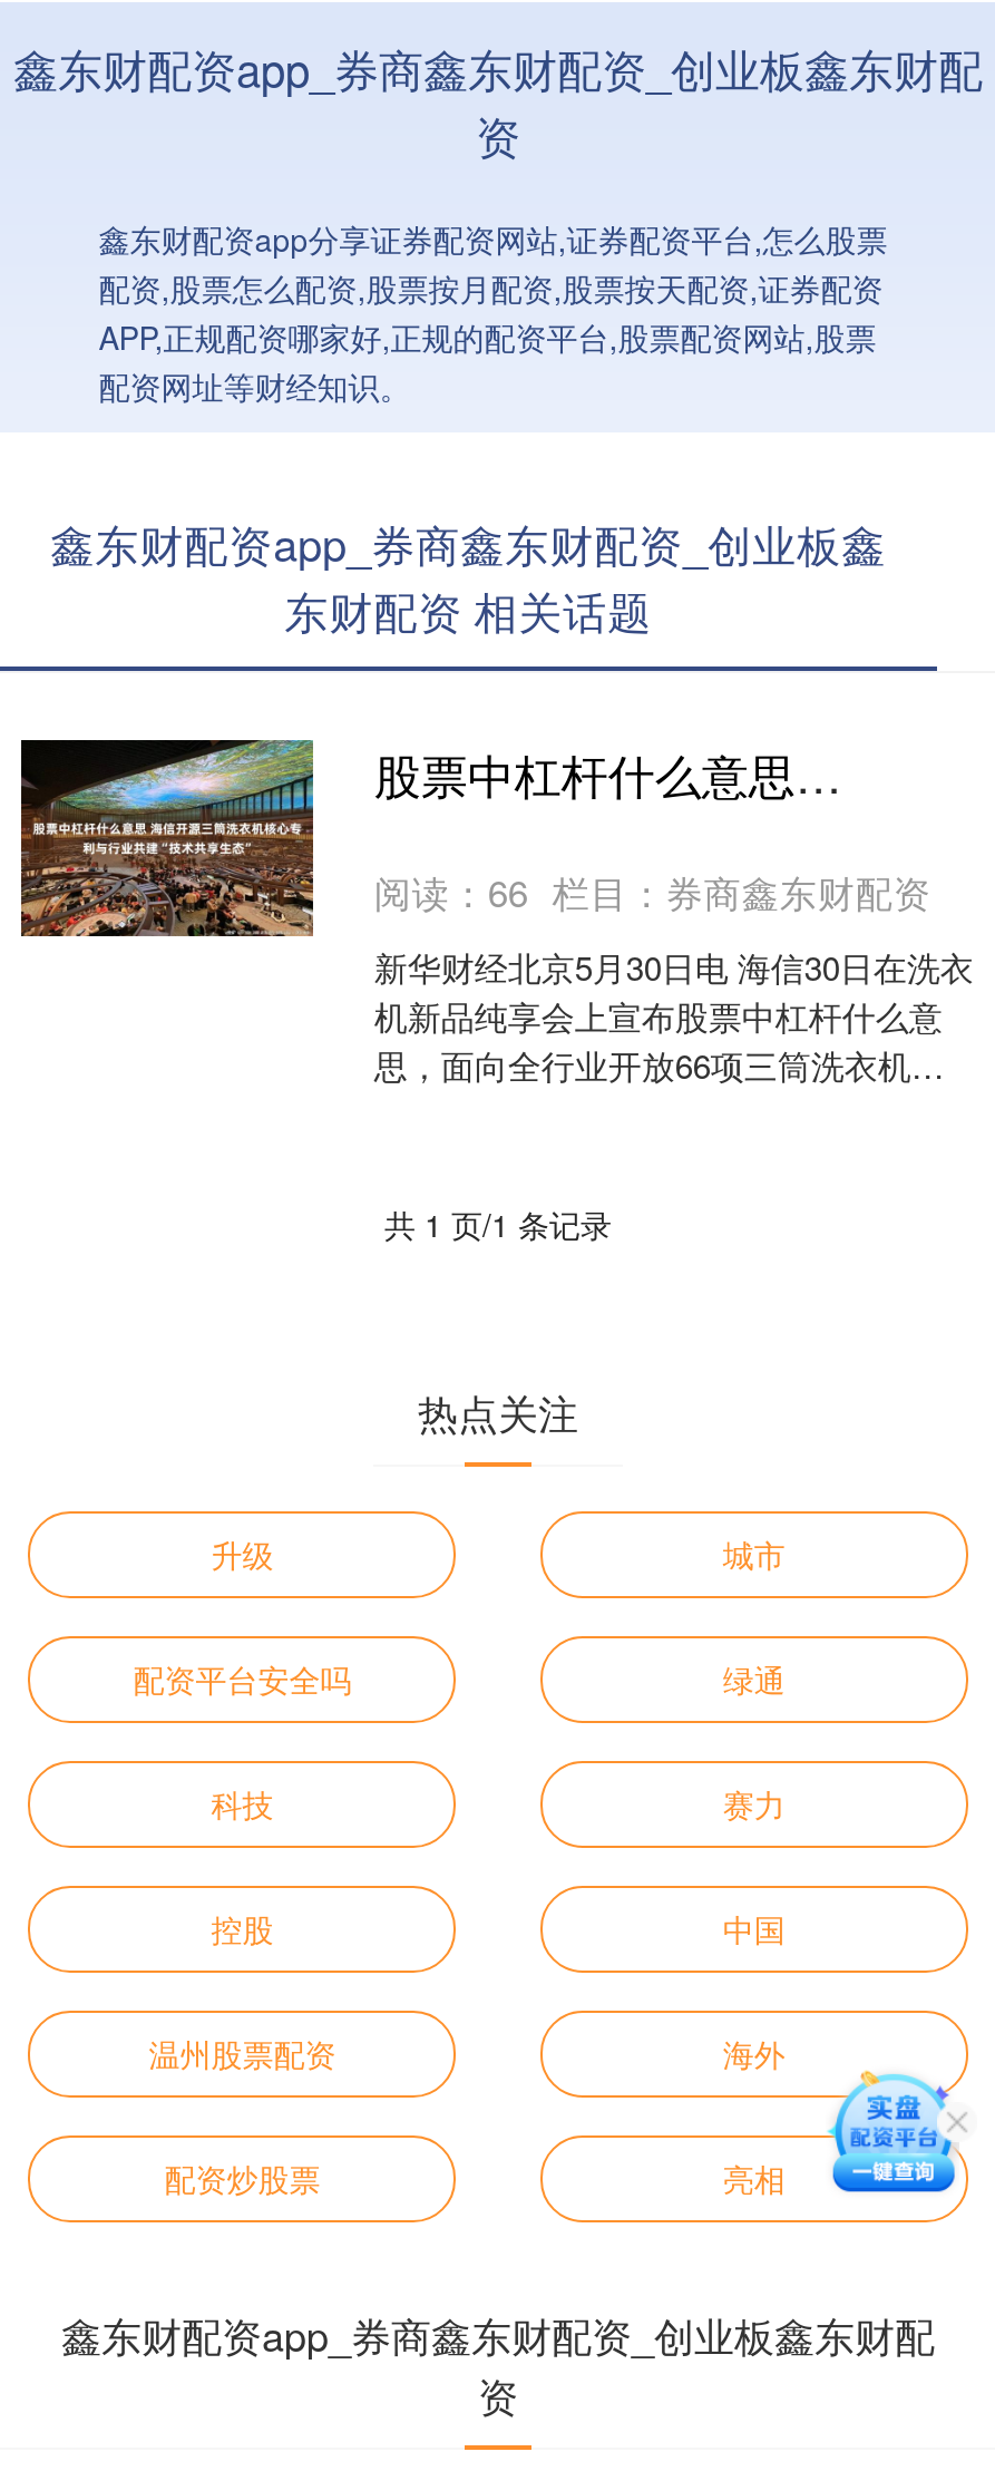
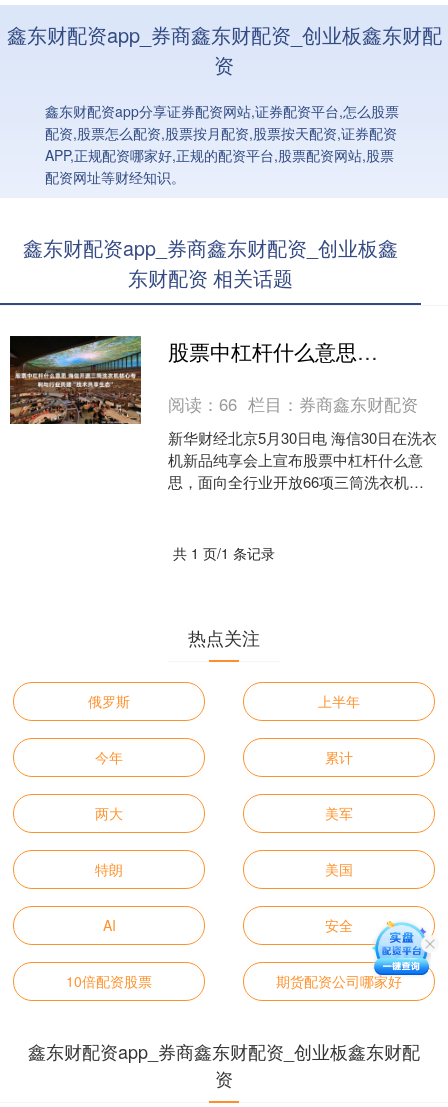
- 升级
- 城市
+ 俄罗斯
+ 上半年

- 配资平台安全吗
- 绿通
+ 今年
+ 累计

- 科技
- 赛力
+ 两大
+ 美军

- 控股
- 中国
+ 特朗
+ 美国

- [image]
- 温州股票配资
- 海外
+ [image]
+ AI
+ 安全

- 配资炒股票
- 亮相
+ 10倍配资股票
+ 期货配资公司哪家好
